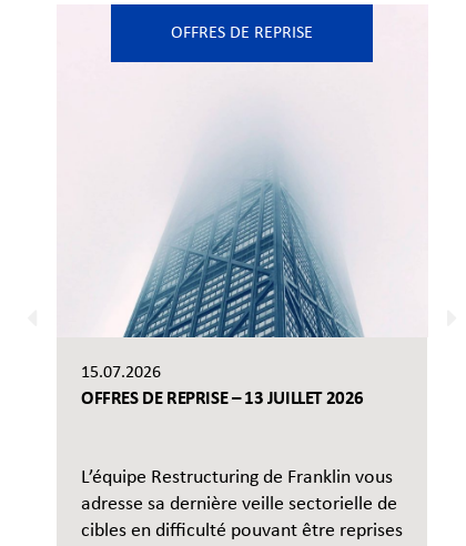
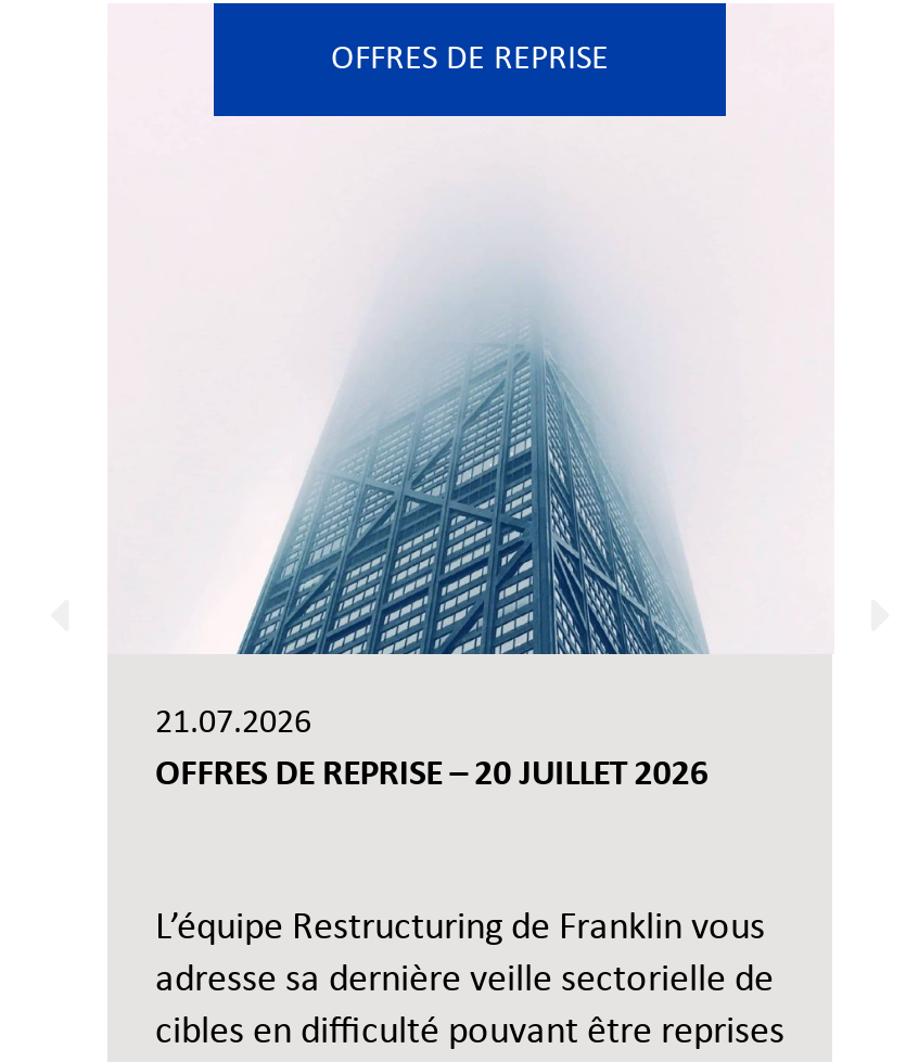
- 15.07.2026
+ 21.07.2026

- OFFRES DE REPRISE – 13 JUILLET 2026
+ OFFRES DE REPRISE – 20 JUILLET 2026
